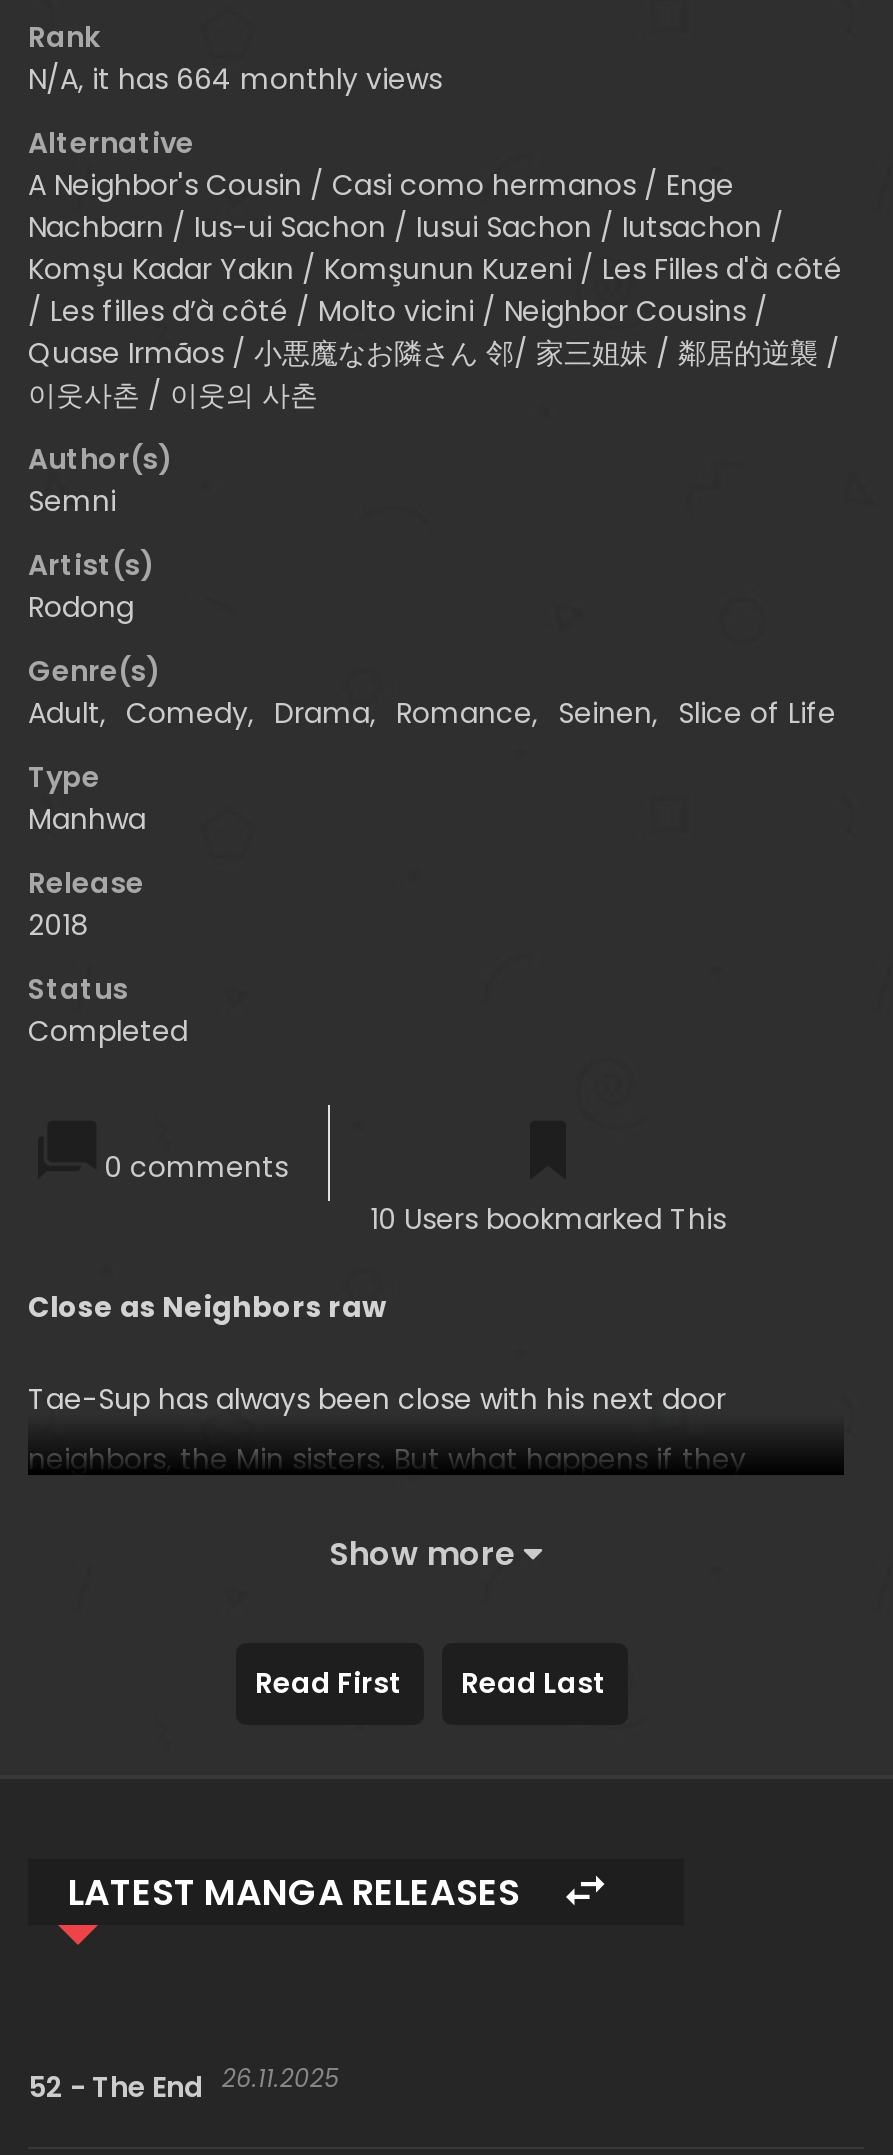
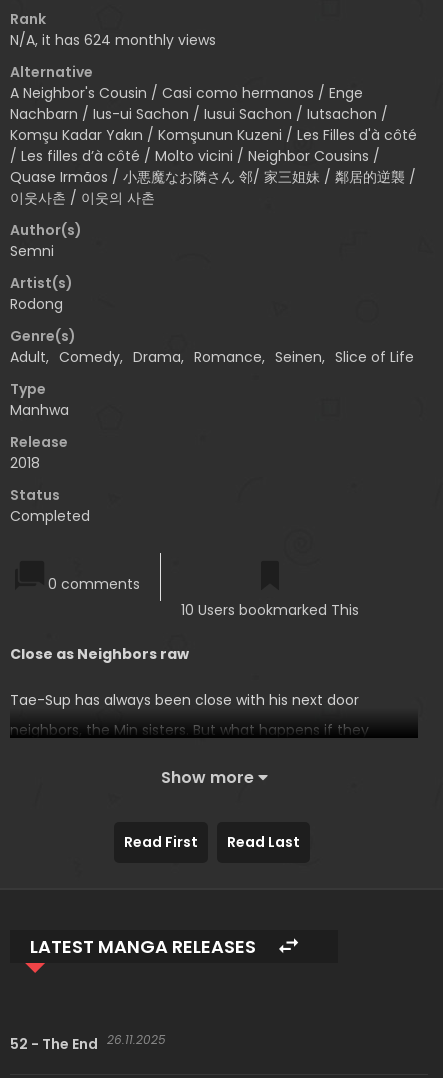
- N/A, it has 664 monthly views
+ N/A, it has 624 monthly views
